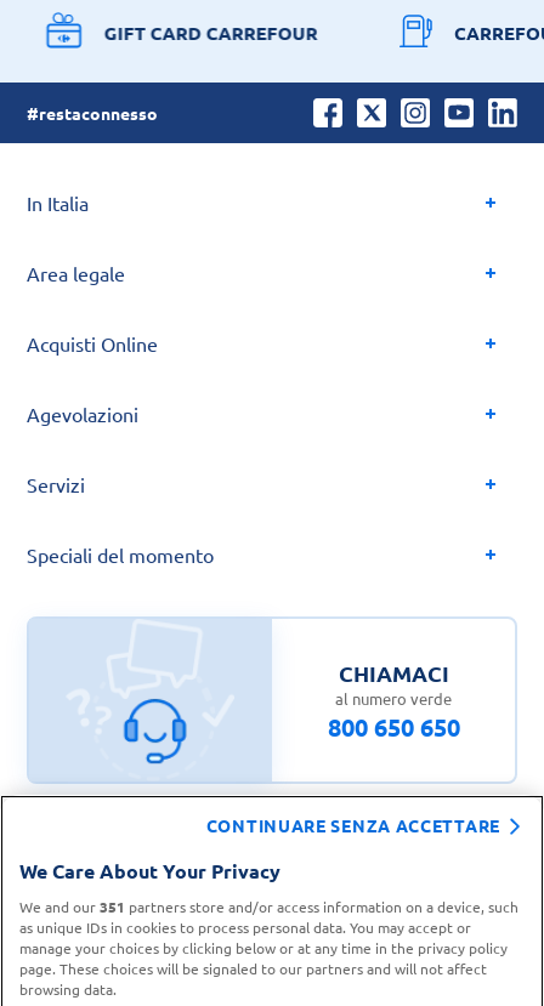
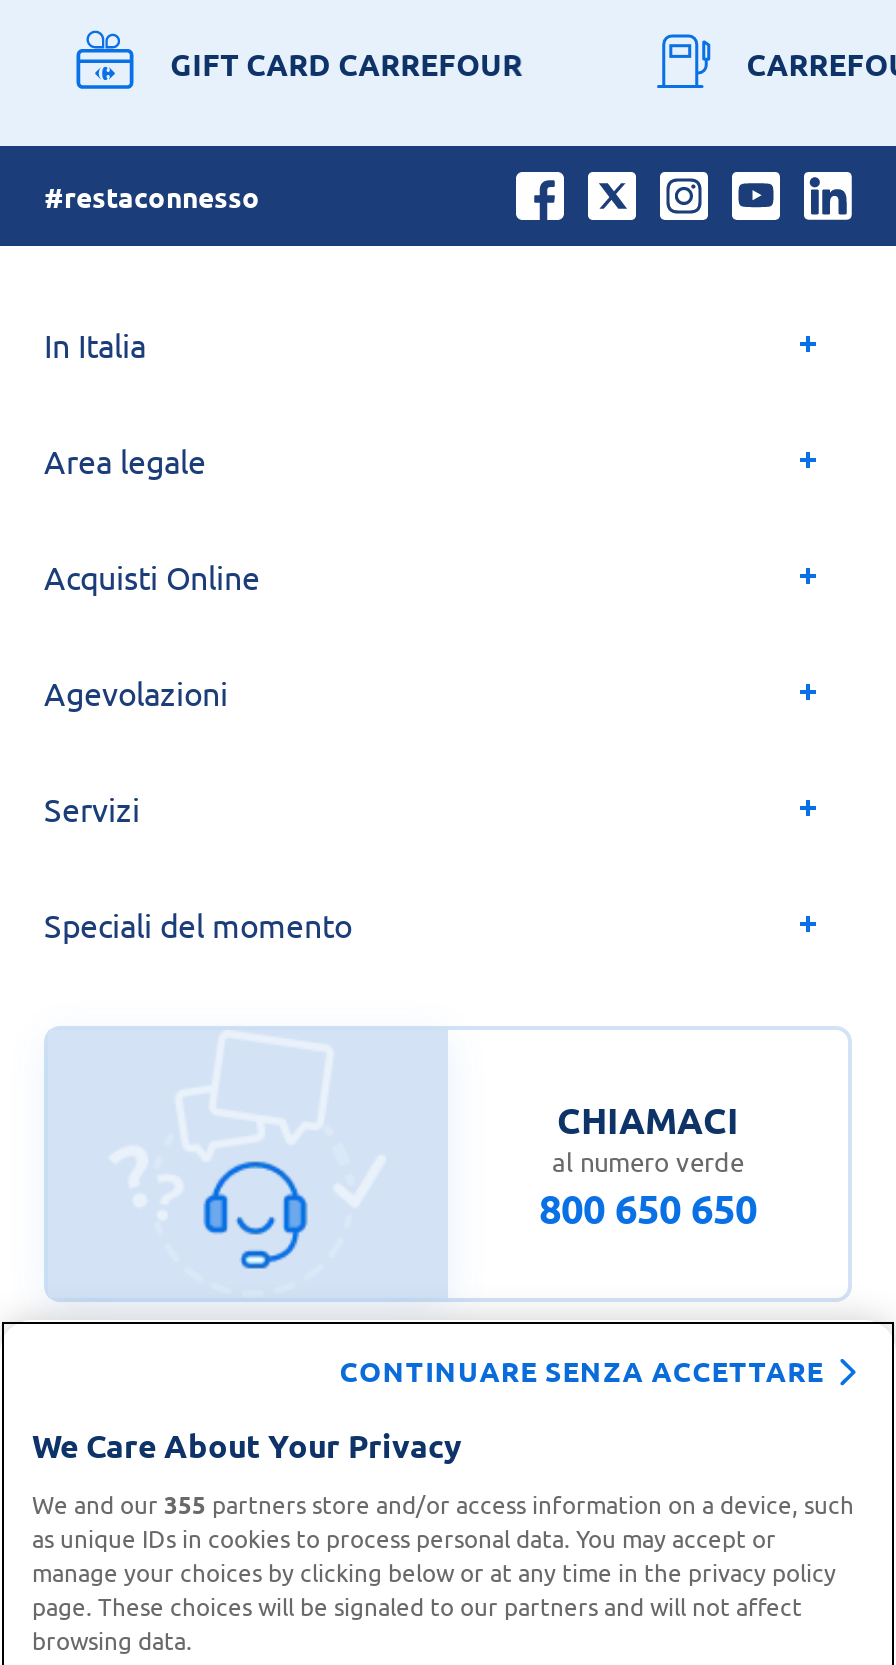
- We and our 351 partners store and/or access information on a device, such
+ We and our 355 partners store and/or access information on a device, such
